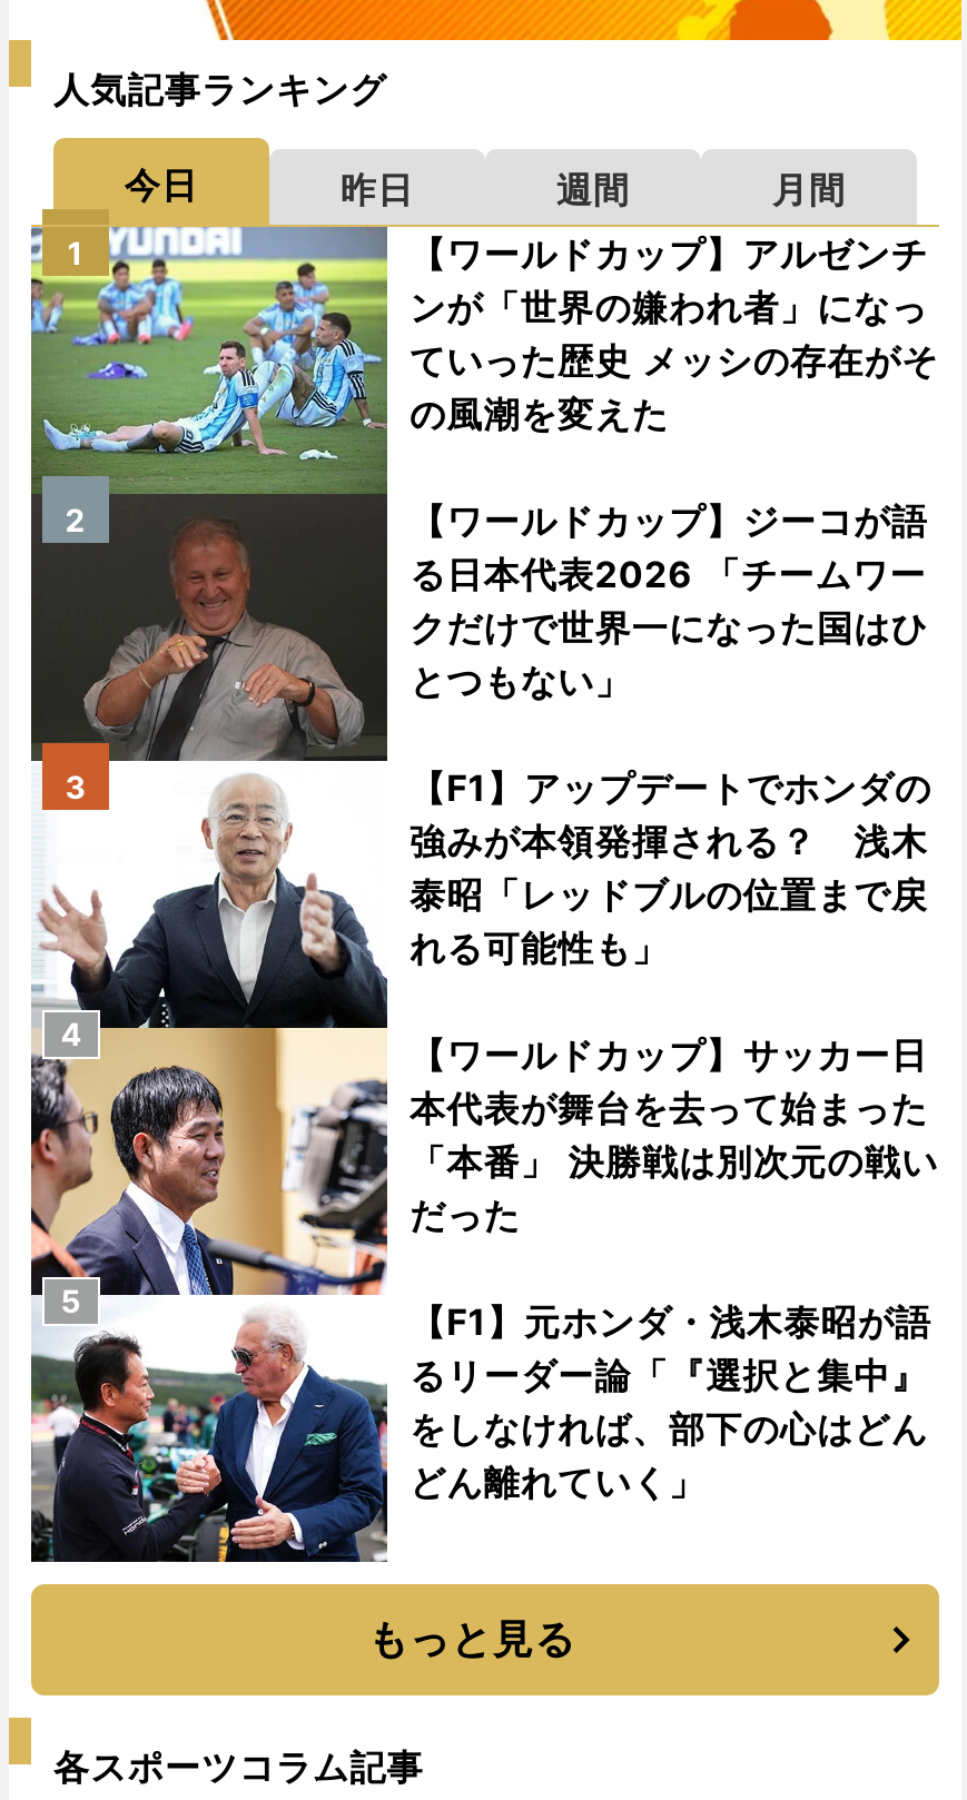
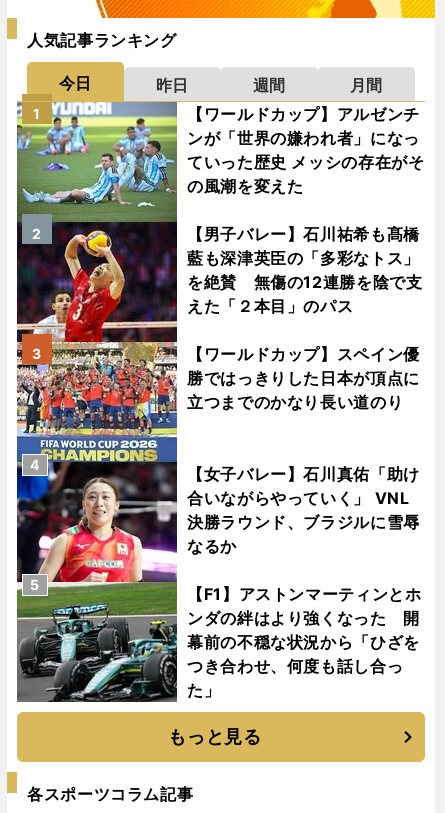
- [image]
- 【ワールドカップ】ジーコが語
- る日本代表2026 「チームワー
- クだけで世界一になった国はひ
- とつもない」
+ [image]
+ 【男子バレー】石川祐希も髙橋
+ 藍も深津英臣の「多彩なトス」
+ を絶賛 無傷の12連勝を陰で支
+ えた「２本目」のパス

- 【F1】アップデートでホンダの
- 強みが本領発揮される？ 浅木
- 泰昭「レッドブルの位置まで戻
- れる可能性も」
+ 【ワールドカップ】スペイン優
+ 勝ではっきりした日本が頂点に
+ 立つまでのかなり長い道のり

- 【ワールドカップ】サッカー日
- 本代表が舞台を去って始まった
- 「本番」 決勝戦は別次元の戦い
- だった
+ 【女子バレー】石川真佑「助け
+ 合いながらやっていく」 VNL
+ 決勝ラウンド、ブラジルに雪辱
+ なるか

- 【F1】元ホンダ・浅木泰昭が語
- るリーダー論「『選択と集中』
- をしなければ、部下の心はどん
- どん離れていく」
+ 【F1】アストンマーティンとホ
+ ンダの絆はより強くなった 開
+ 幕前の不穏な状況から「ひざを
+ つき合わせ、何度も話し合っ
+ た」
